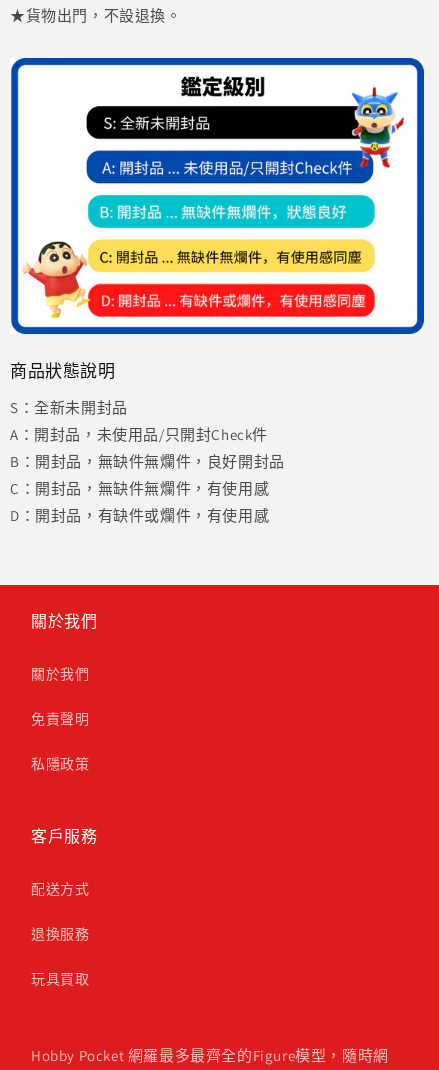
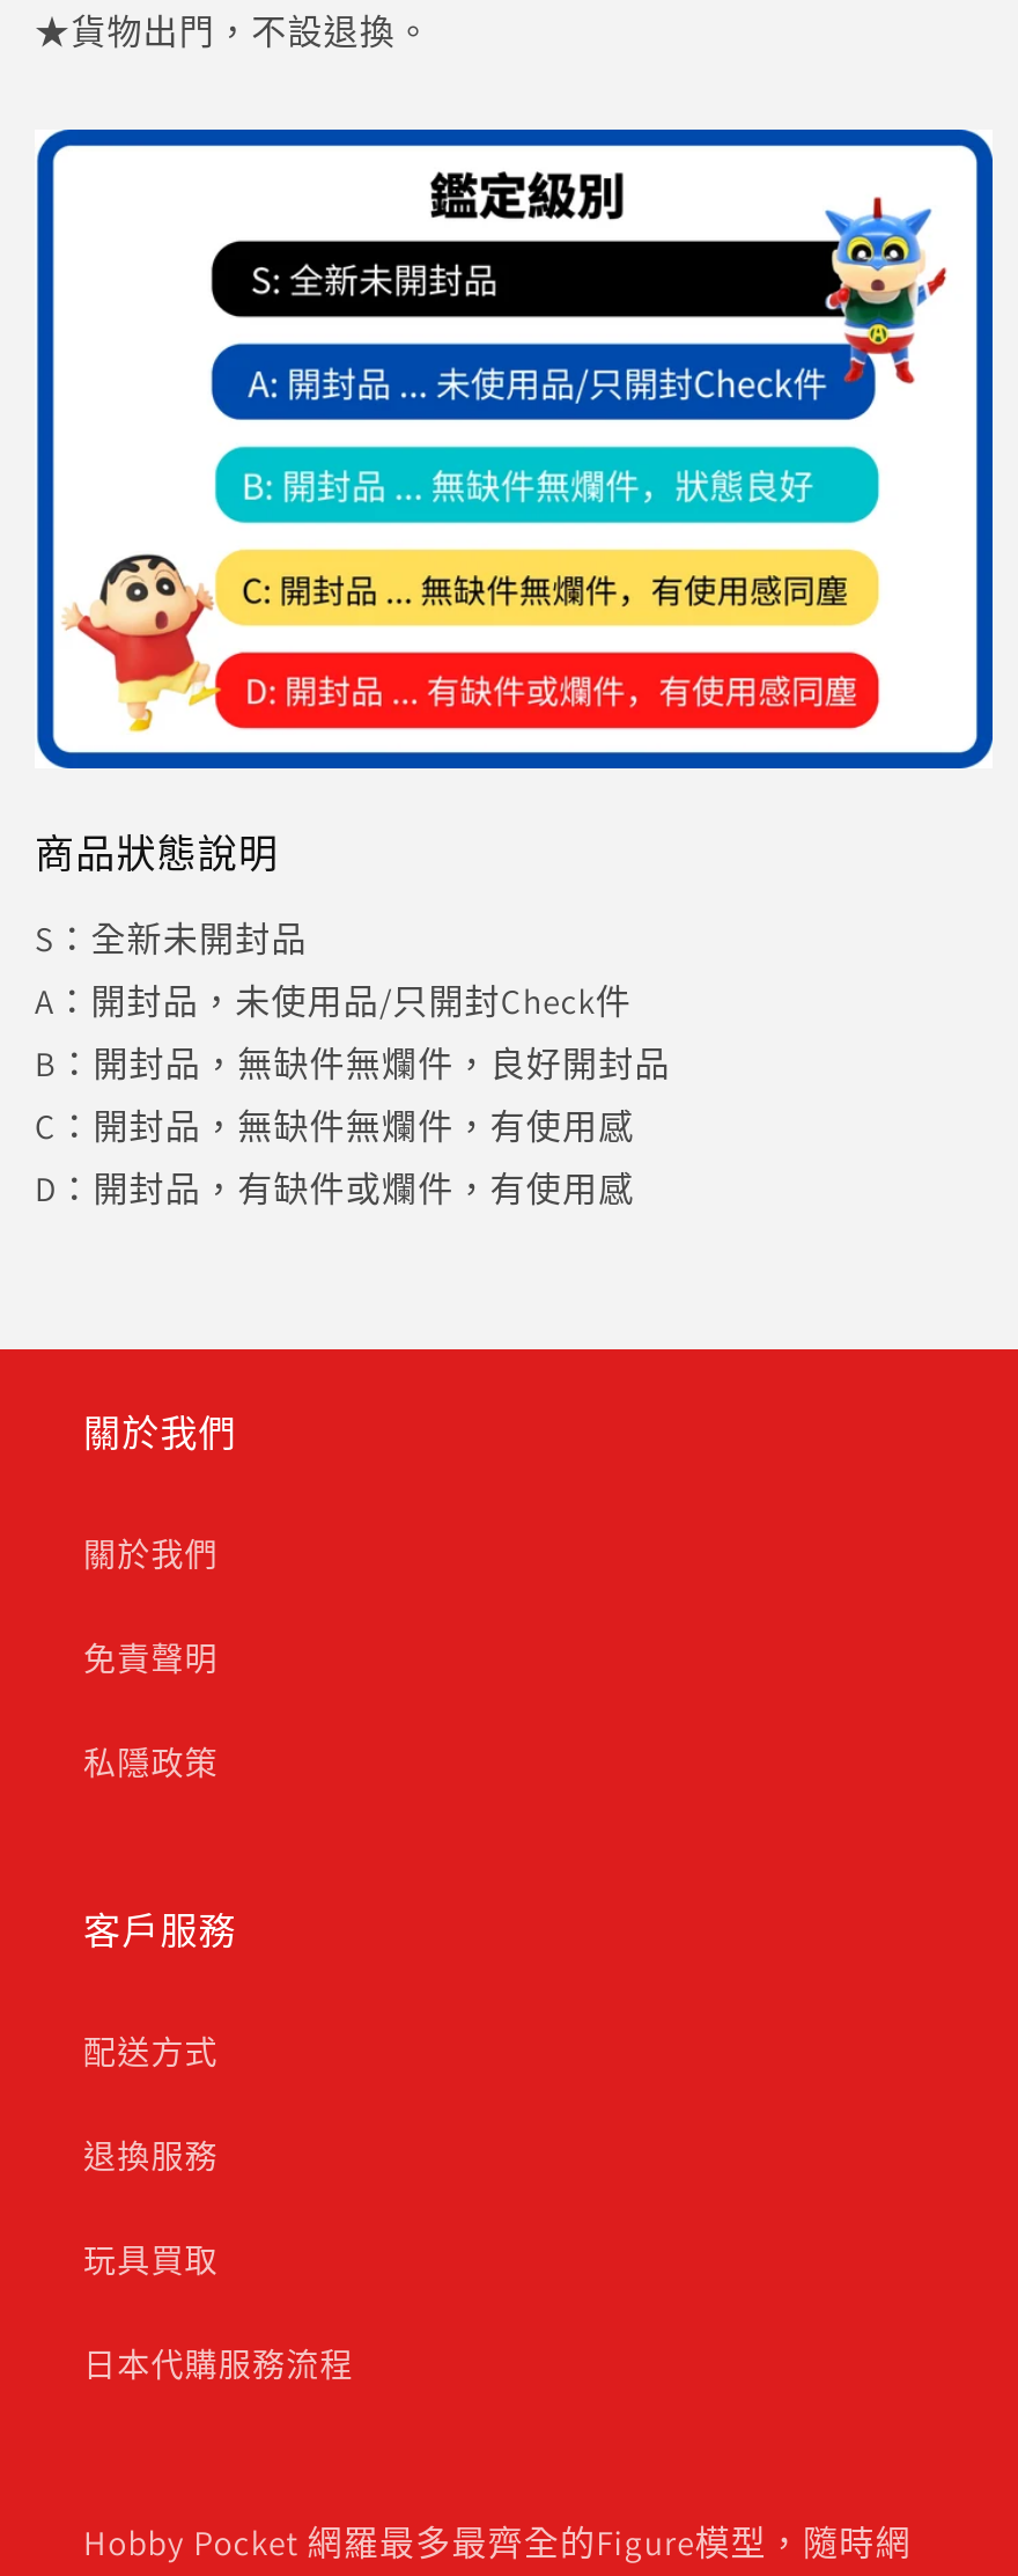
+ 日本代購服務流程
